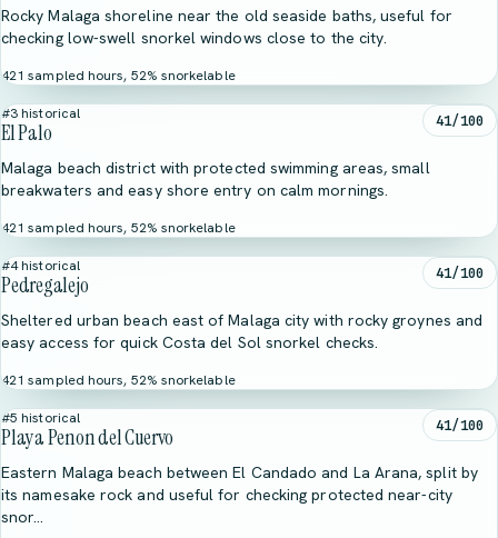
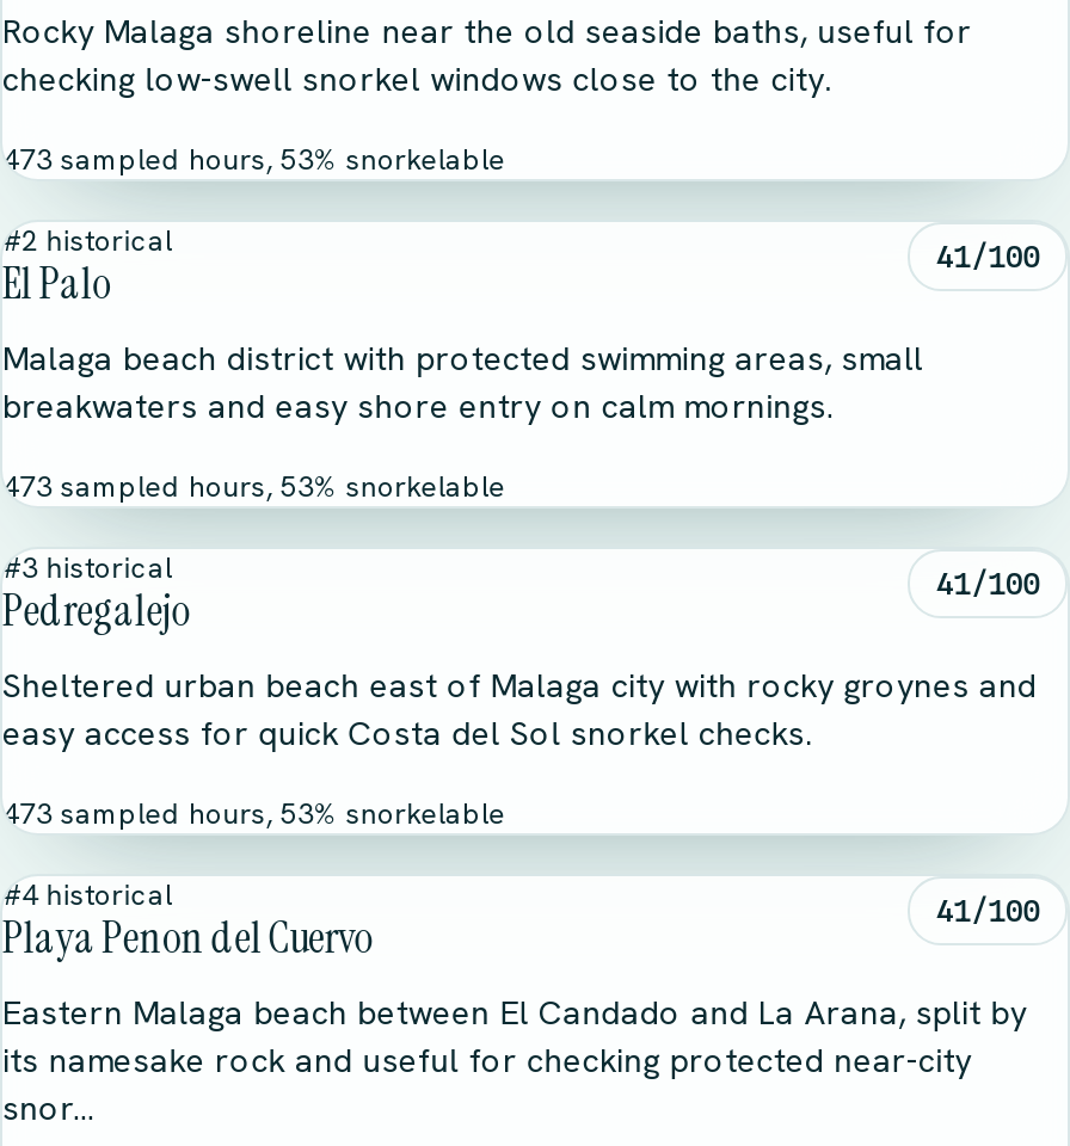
- 421 sampled hours, 52% snorkelable
+ 473 sampled hours, 53% snorkelable

- #3 historical
+ #2 historical

- 421 sampled hours, 52% snorkelable
+ 473 sampled hours, 53% snorkelable

- #4 historical
+ #3 historical

- 421 sampled hours, 52% snorkelable
+ 473 sampled hours, 53% snorkelable

- #5 historical
+ #4 historical
